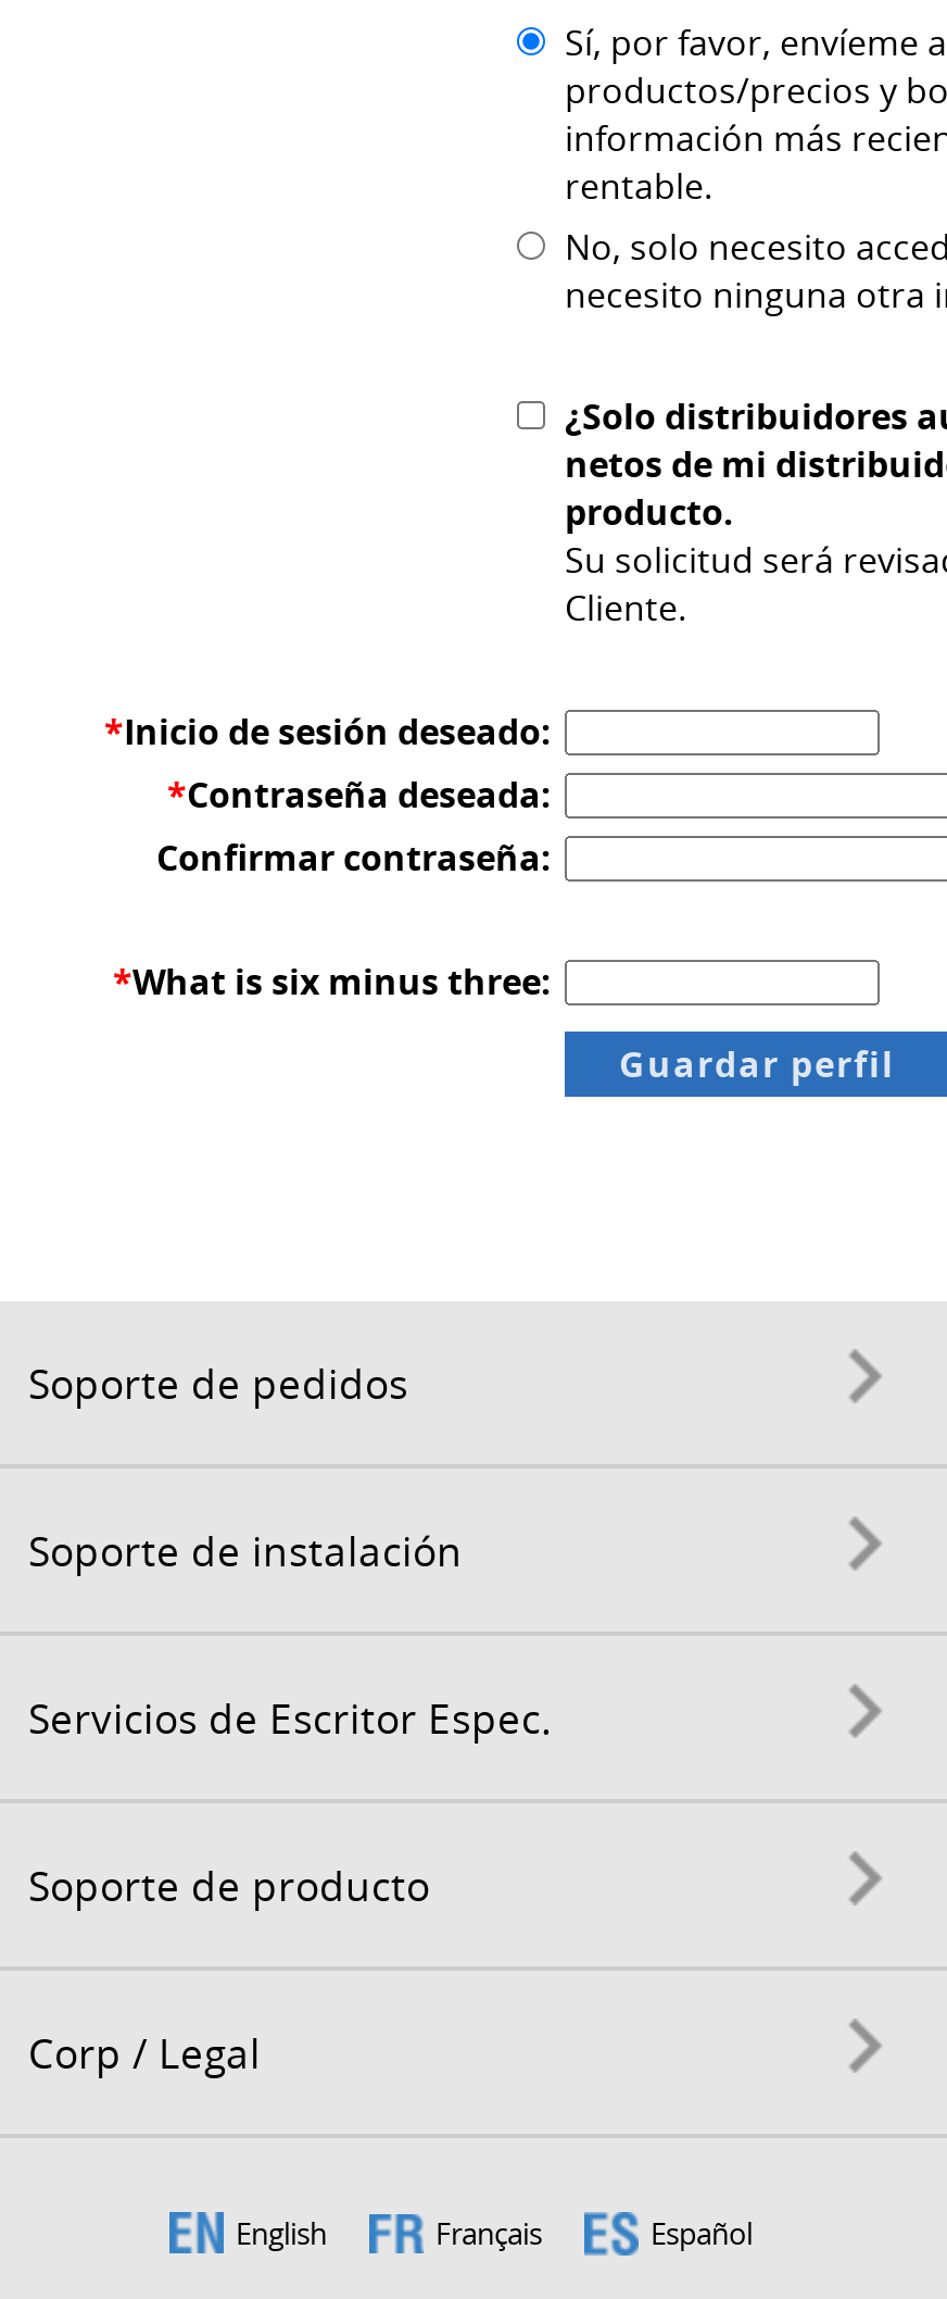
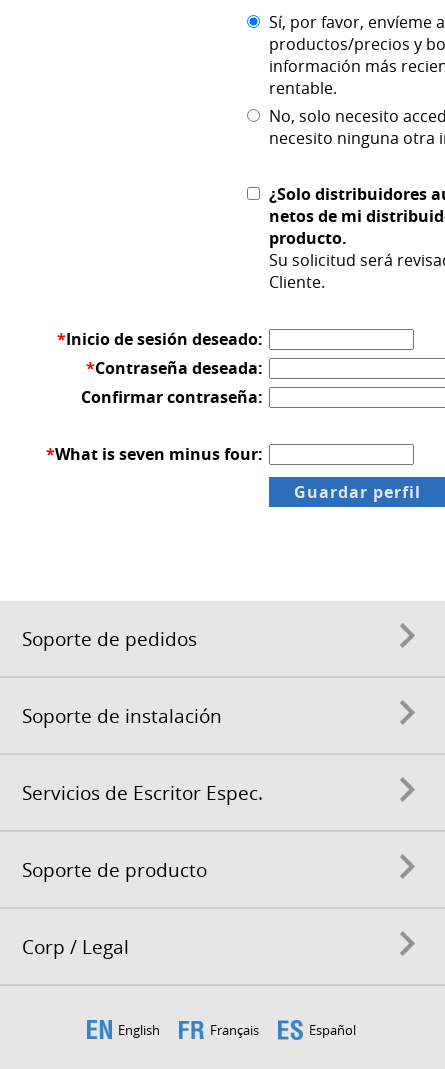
- *What is six minus three:
+ *What is seven minus four:
